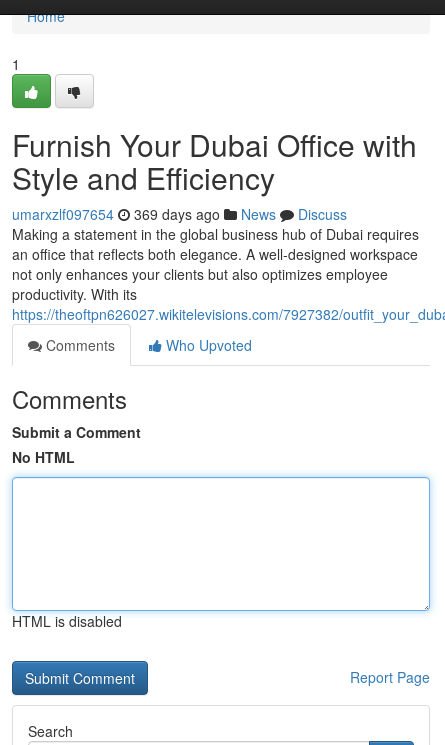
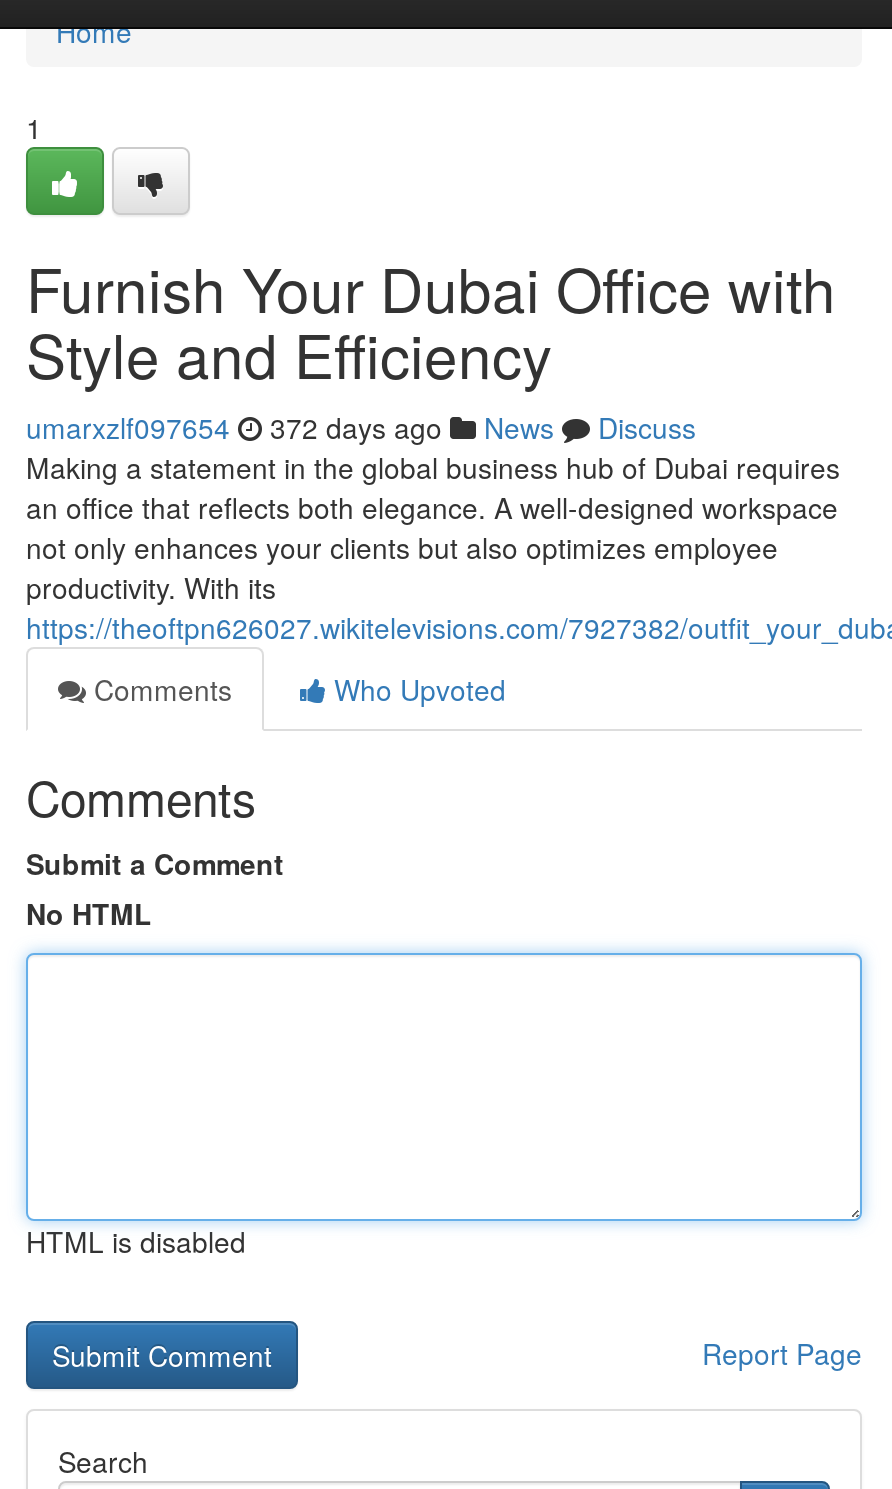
- umarxzlf097654 369 days ago News Discuss
+ umarxzlf097654 372 days ago News Discuss
